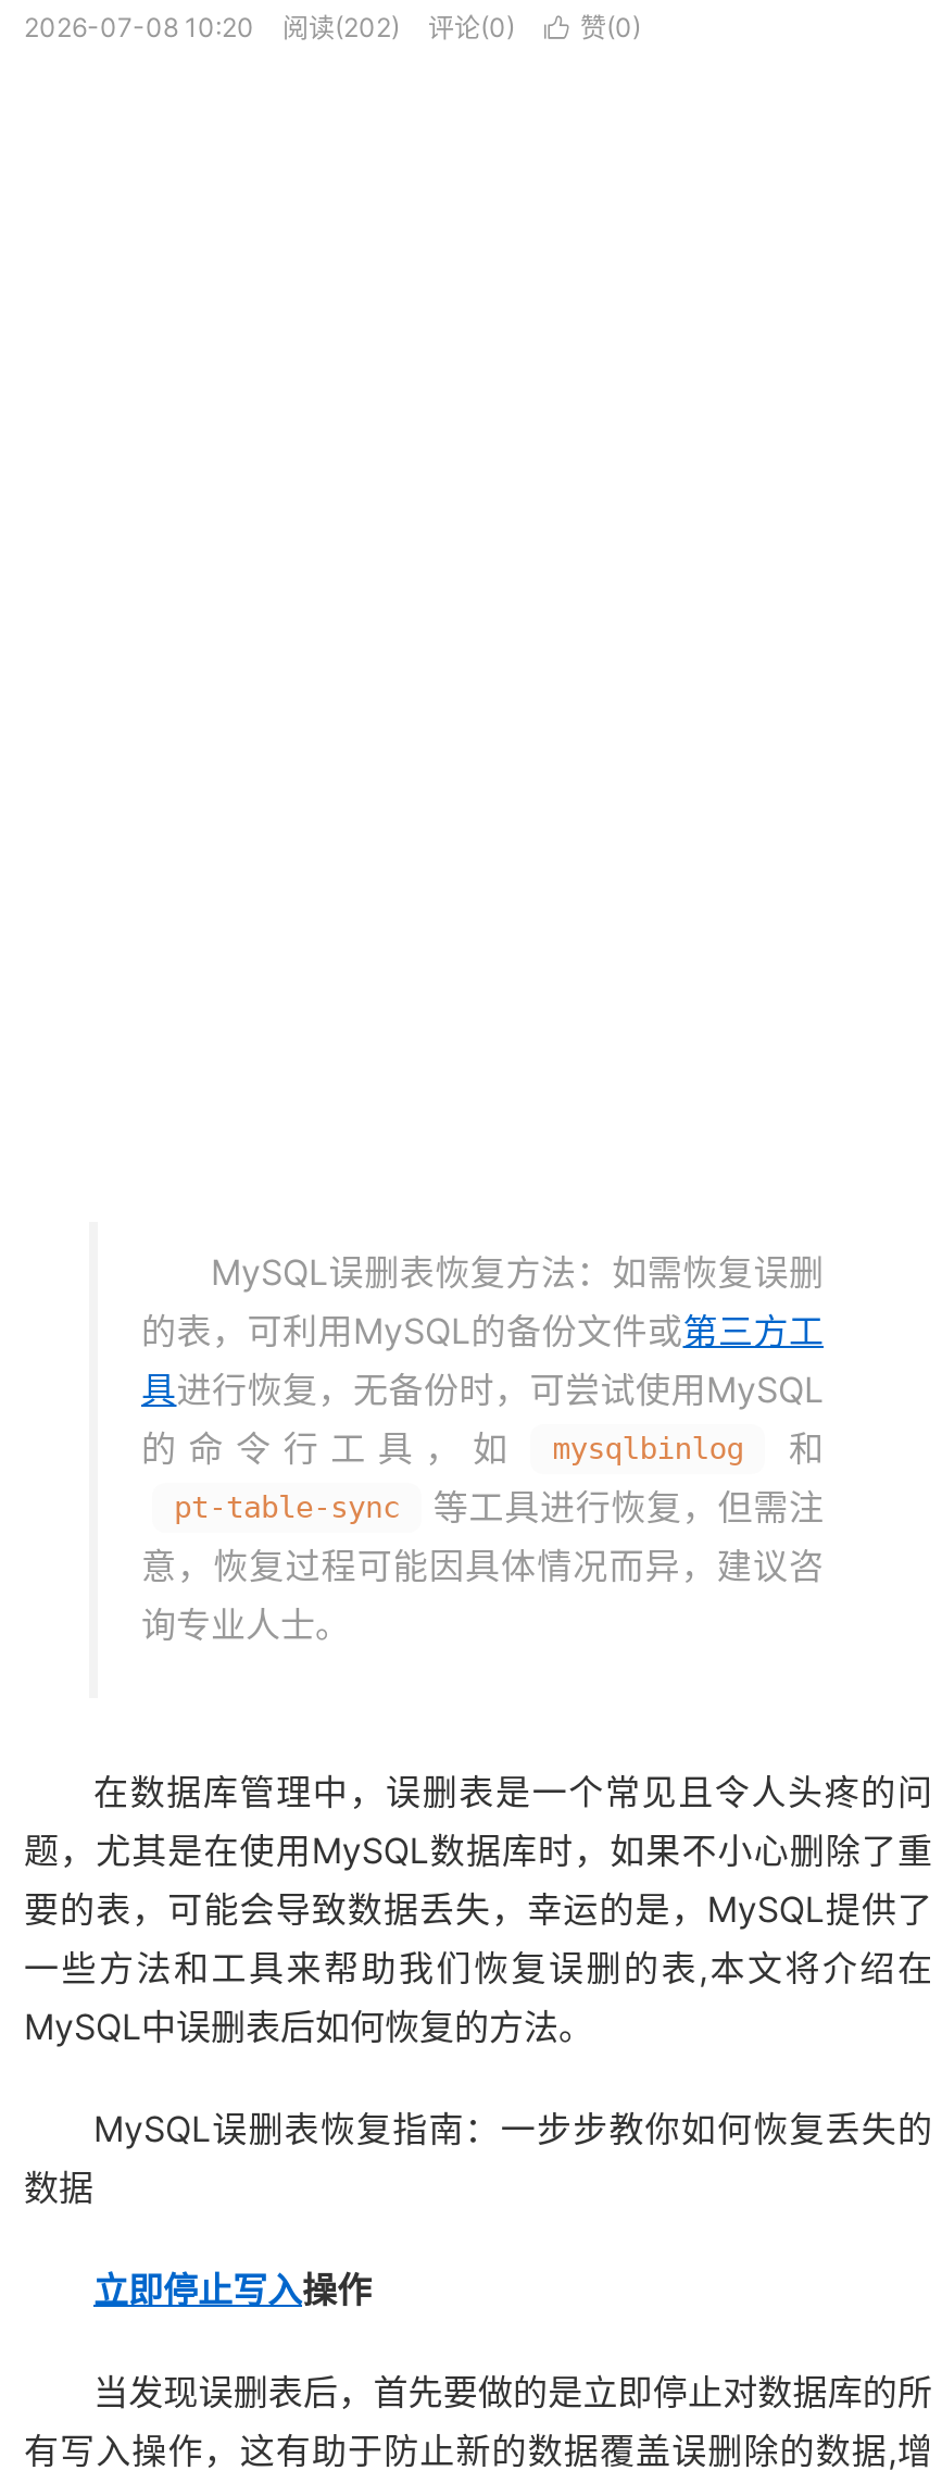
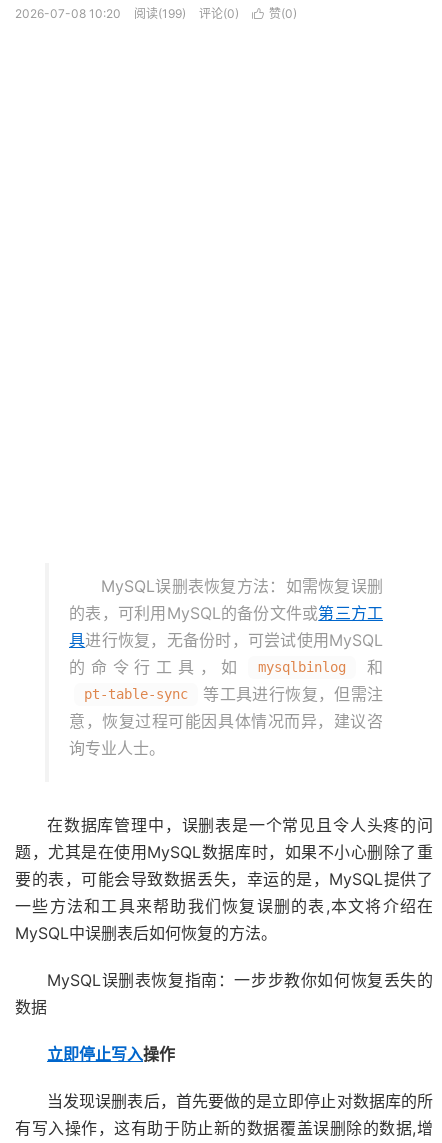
- 阅读(202)
+ 阅读(199)
